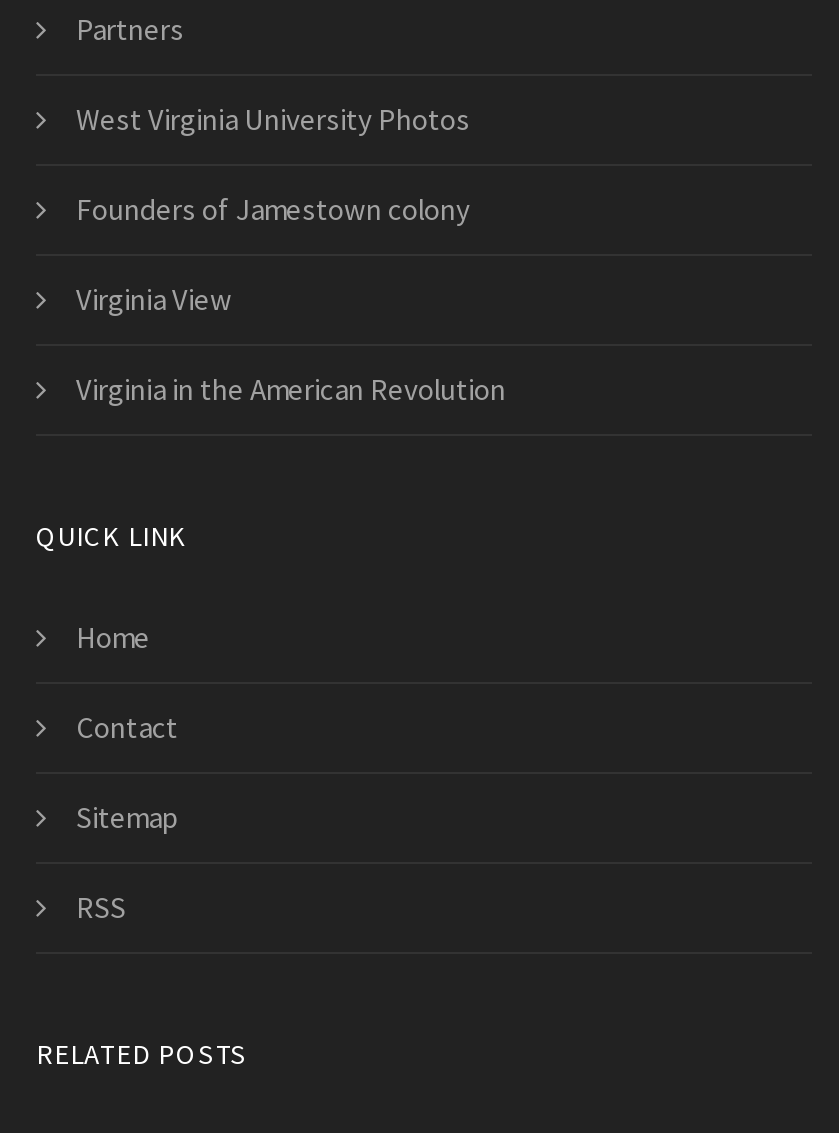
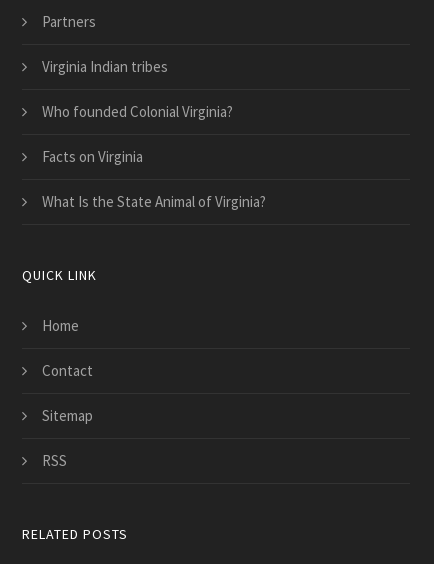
- West Virginia University Photos
+ Virginia Indian tribes

- Founders of Jamestown colony
+ Who founded Colonial Virginia?

- Virginia View
+ Facts on Virginia

- Virginia in the American Revolution
+ What Is the State Animal of Virginia?
